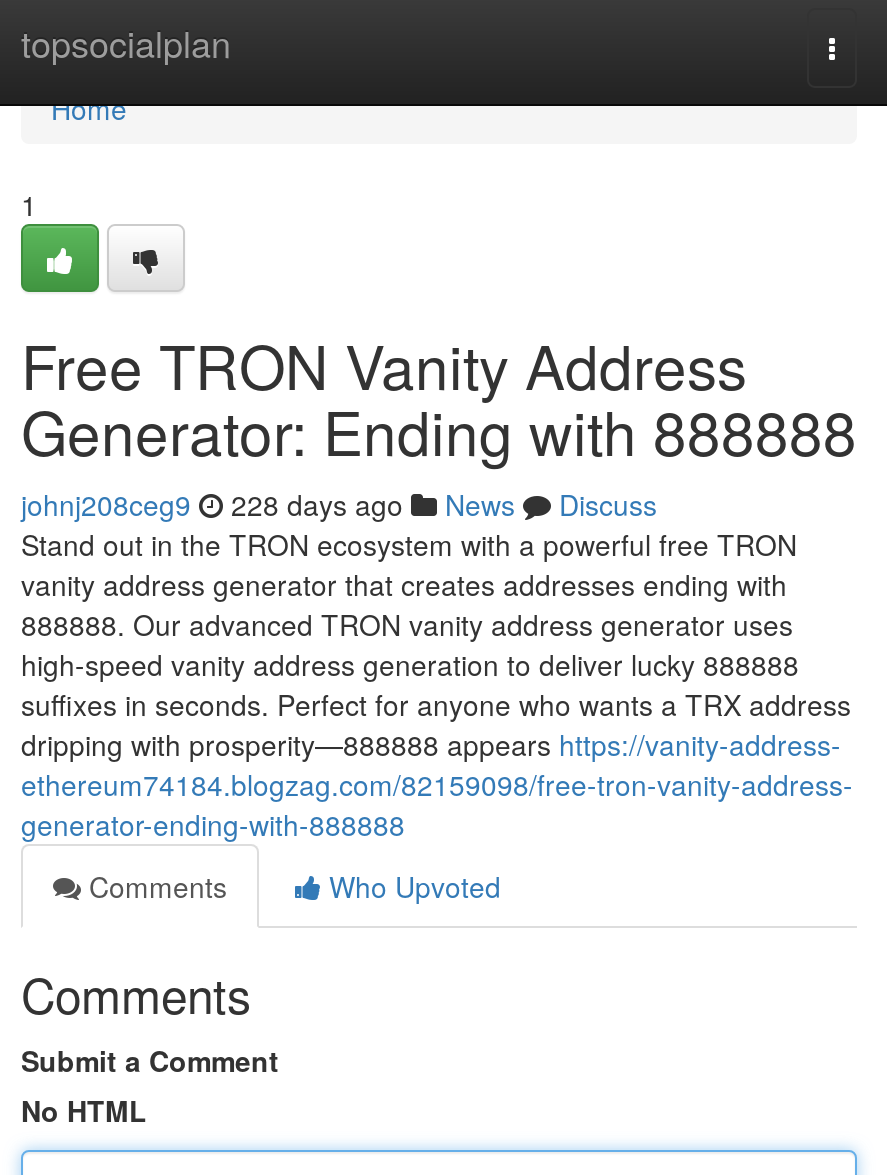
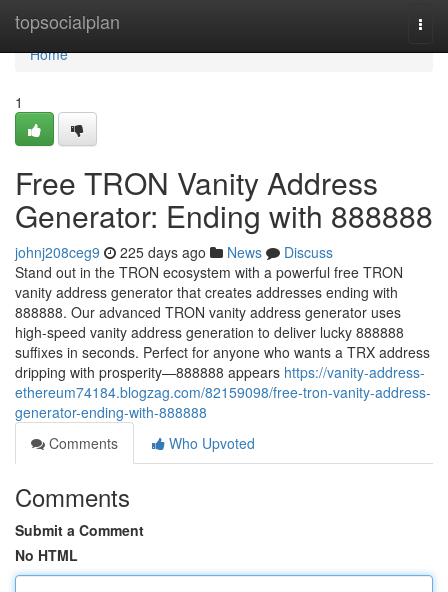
- johnj208ceg9 228 days ago News Discuss
+ johnj208ceg9 225 days ago News Discuss
